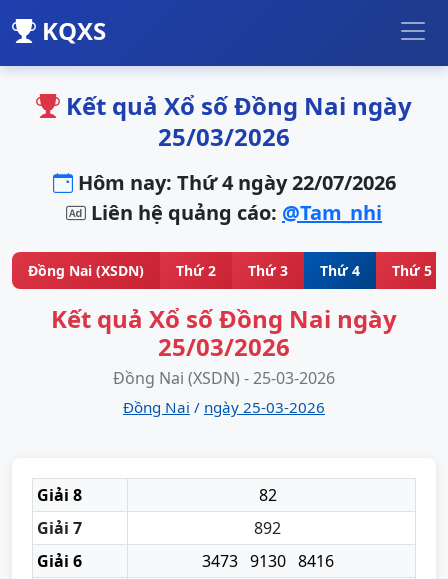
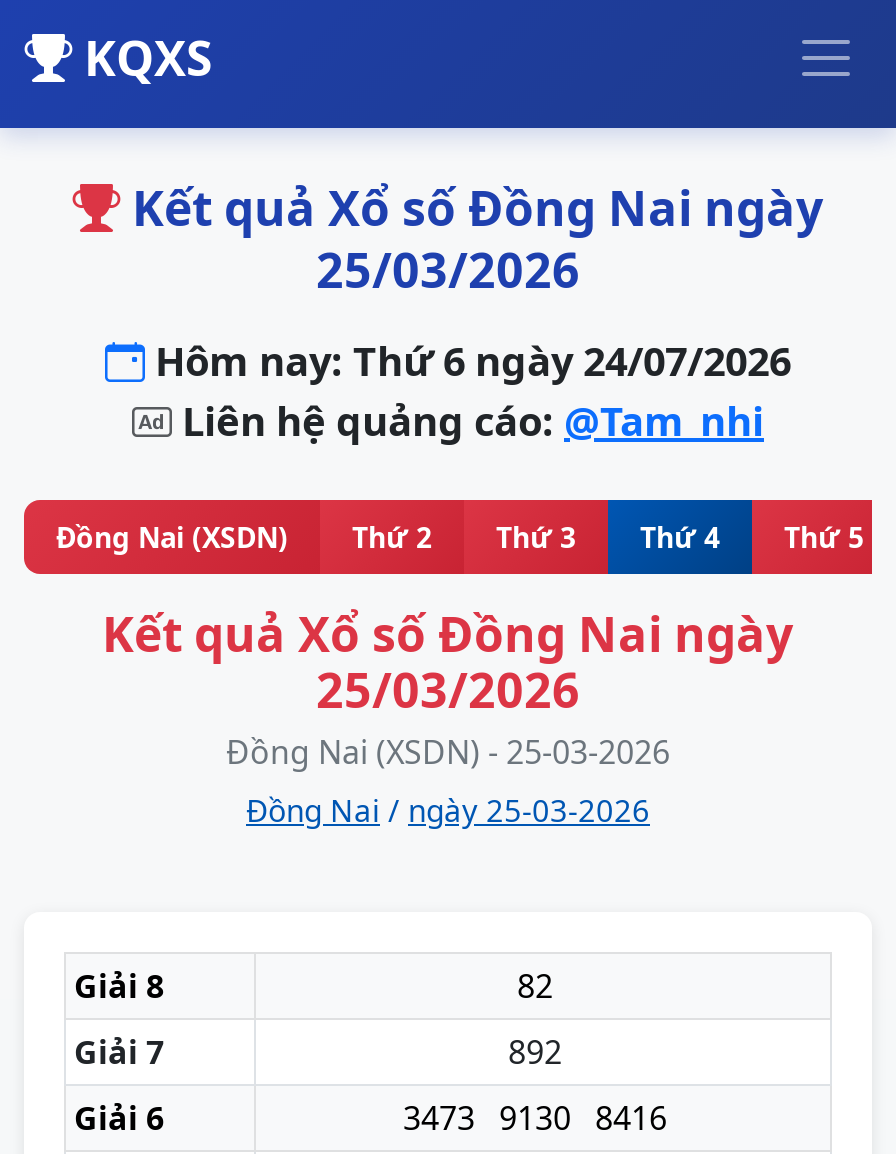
- Hôm nay: Thứ 4 ngày 22/07/2026
+ Hôm nay: Thứ 6 ngày 24/07/2026
